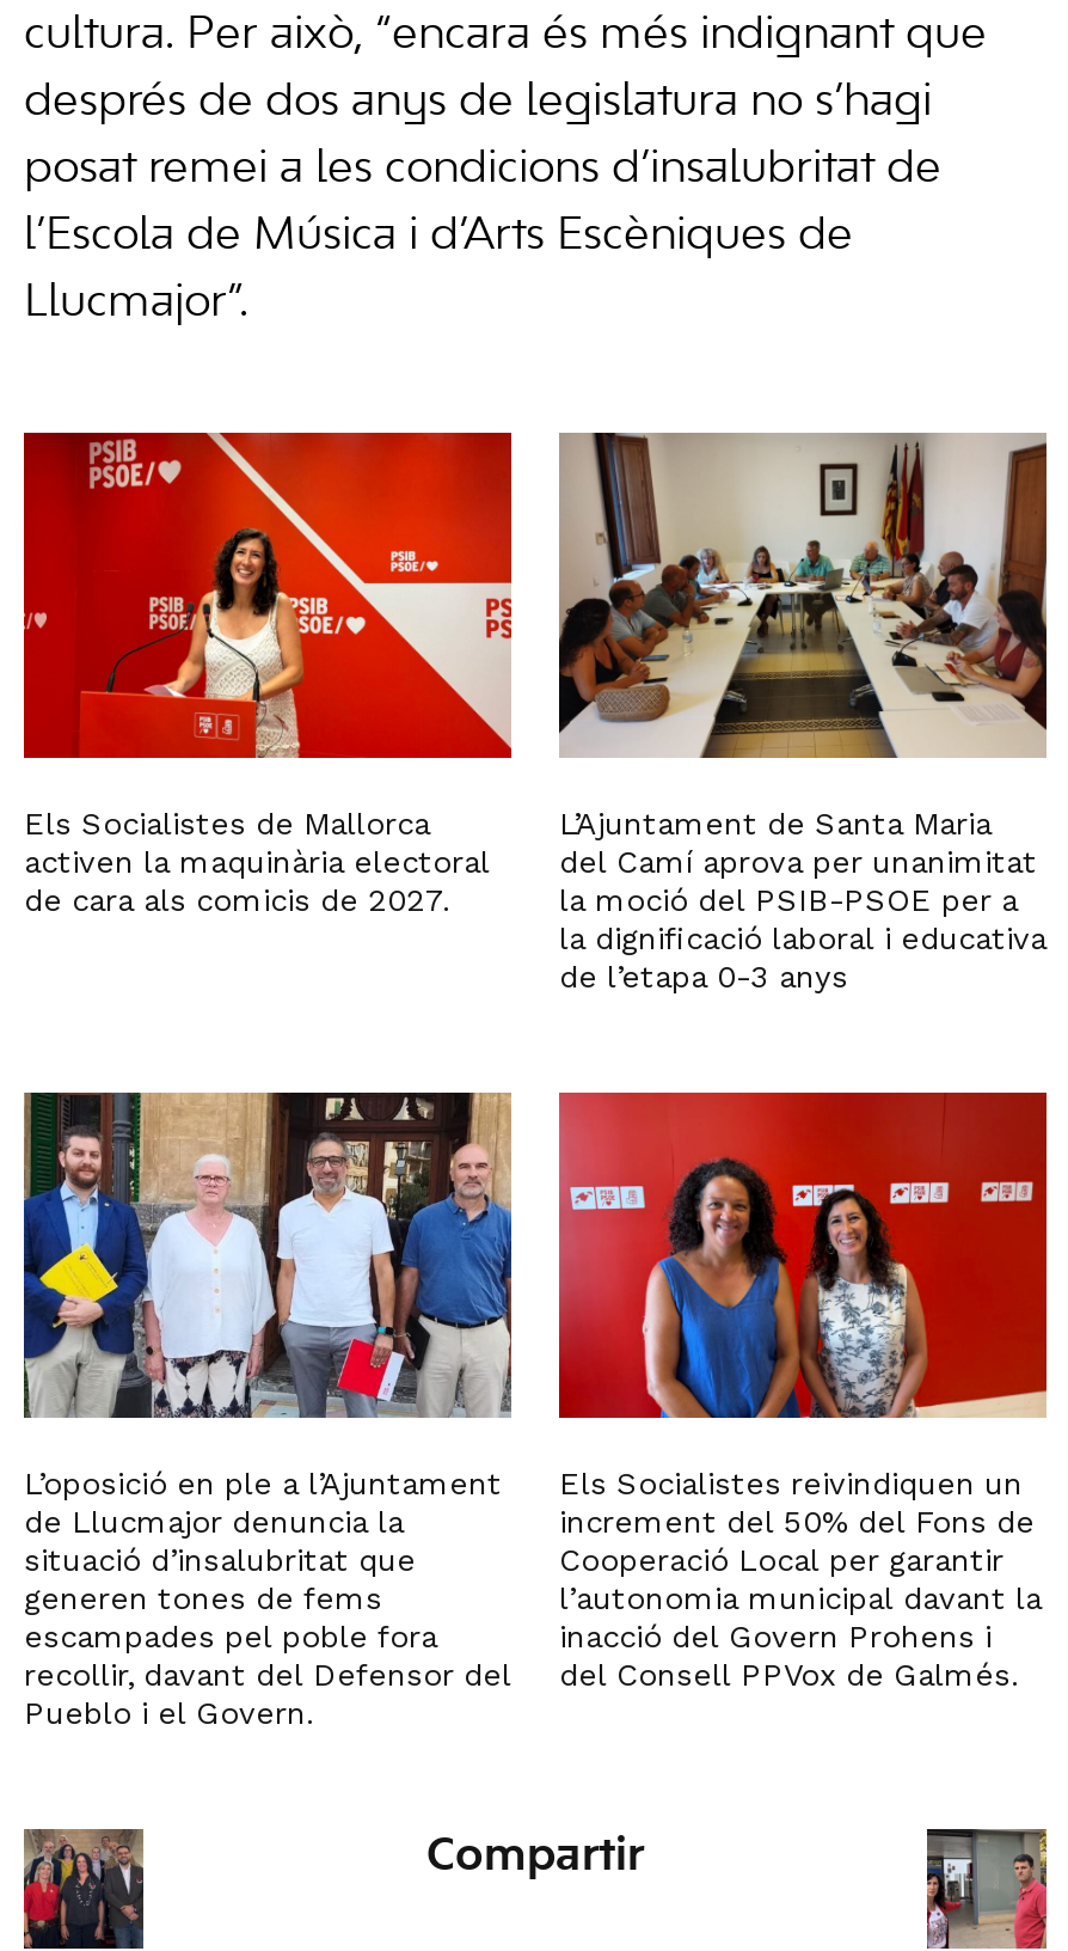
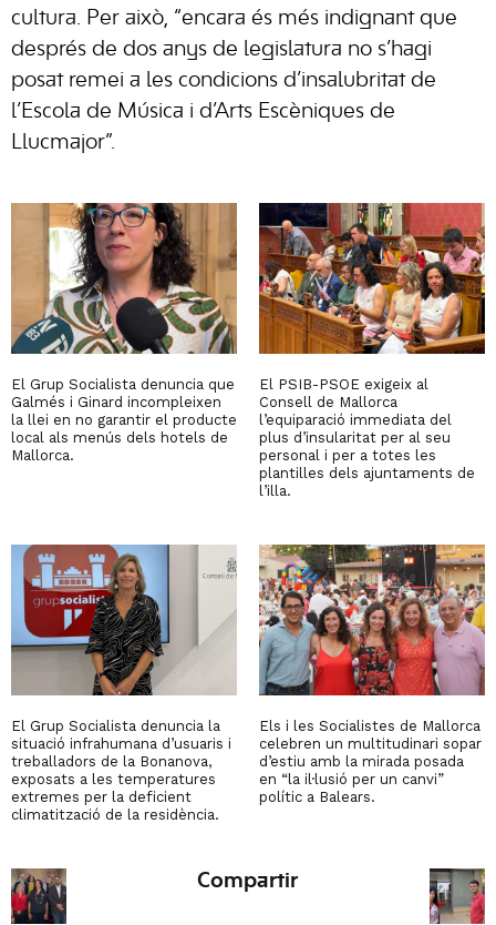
- [image]
- Els Socialistes de Mallorca
- activen la maquinària electoral
- de cara als comicis de 2027.
+ [image]
+ El Grup Socialista denuncia que
+ Galmés i Ginard incompleixen
+ la llei en no garantir el producte
+ local als menús dels hotels de
+ Mallorca.

- [image]
- L’Ajuntament de Santa Maria
- del Camí aprova per unanimitat
- la moció del PSIB-PSOE per a
- la dignificació laboral i educativa
- de l’etapa 0-3 anys
+ [image]
+ El PSIB-PSOE exigeix al
+ Consell de Mallorca
+ l’equiparació immediata del
+ plus d’insularitat per al seu
+ personal i per a totes les
+ plantilles dels ajuntaments de
+ l’illa.

- [image]
- L’oposició en ple a l’Ajuntament
- de Llucmajor denuncia la
- situació d’insalubritat que
- generen tones de fems
- escampades pel poble fora
- recollir, davant del Defensor del
- Pueblo i el Govern.
+ [image]
+ El Grup Socialista denuncia la
+ situació infrahumana d’usuaris i
+ treballadors de la Bonanova,
+ exposats a les temperatures
+ extremes per la deficient
+ climatització de la residència.

- [image]
- Els Socialistes reivindiquen un
- increment del 50% del Fons de
- Cooperació Local per garantir
- l’autonomia municipal davant la
- inacció del Govern Prohens i
- del Consell PPVox de Galmés.
+ [image]
+ Els i les Socialistes de Mallorca
+ celebren un multitudinari sopar
+ d’estiu amb la mirada posada
+ en “la il·lusió per un canvi”
+ polític a Balears.
